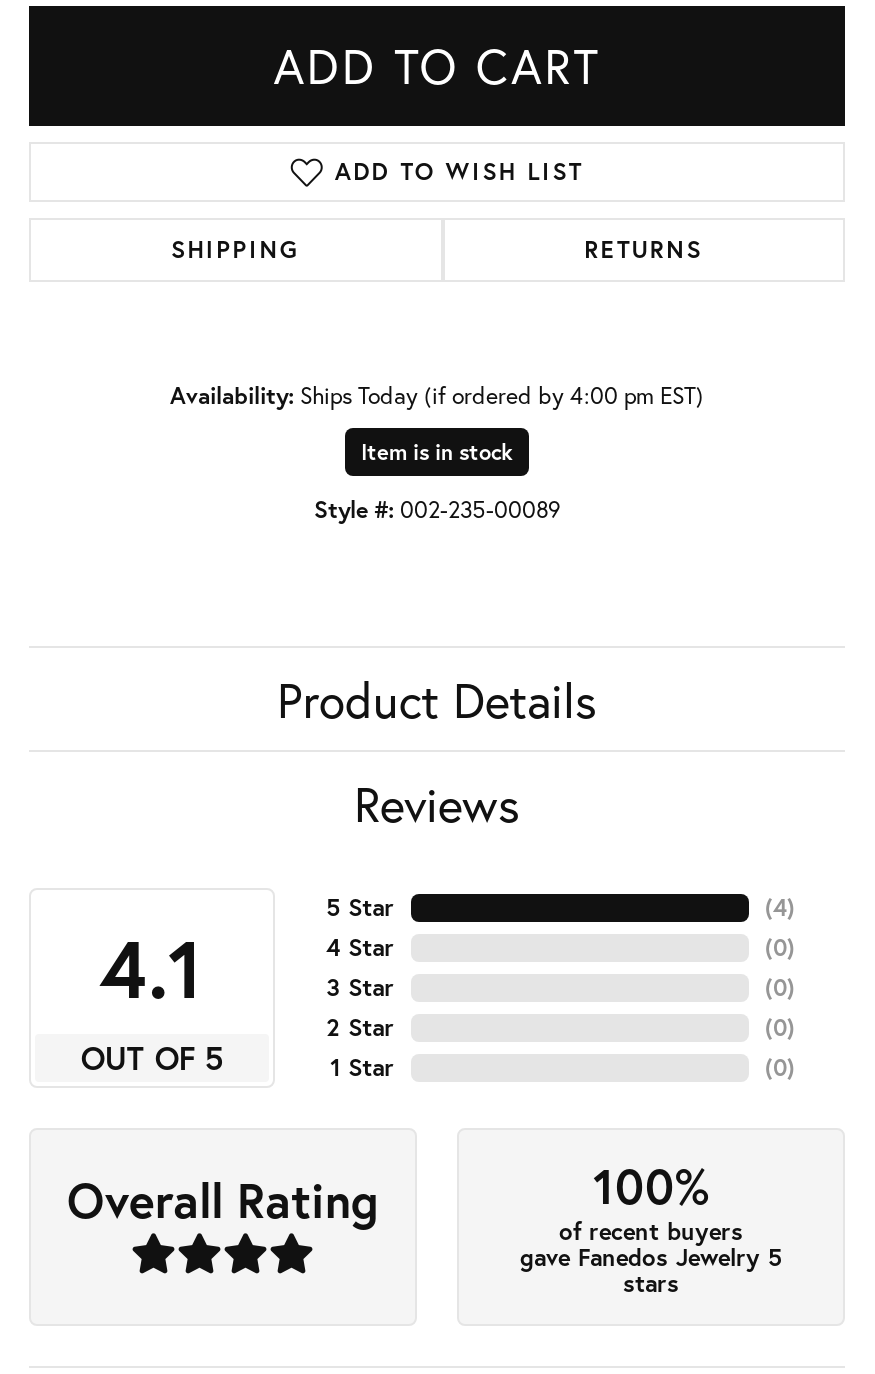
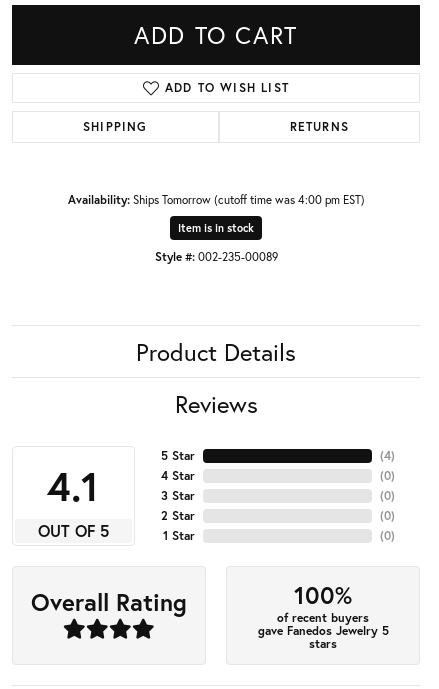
- Availability: Ships Today (if ordered by 4:00 pm EST)
+ Availability: Ships Tomorrow (cutoff time was 4:00 pm EST)
